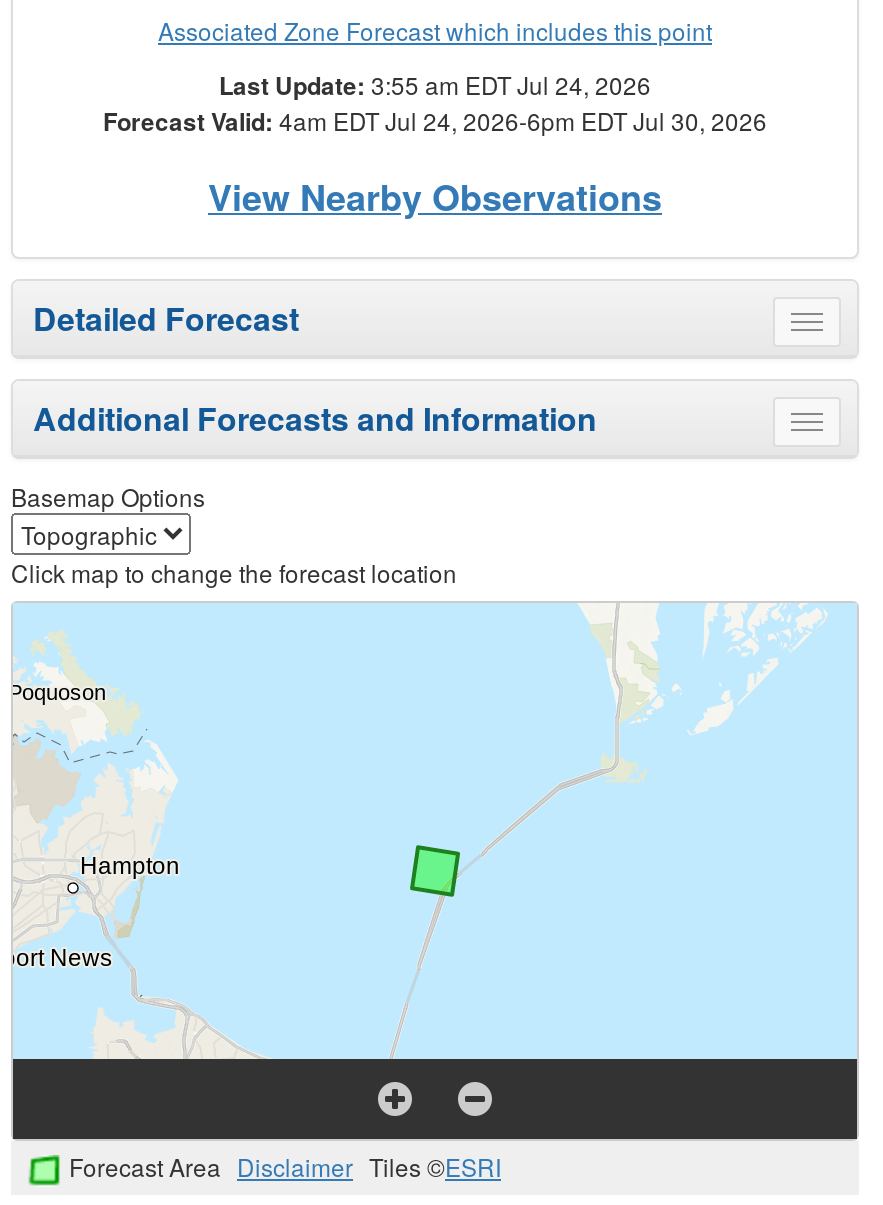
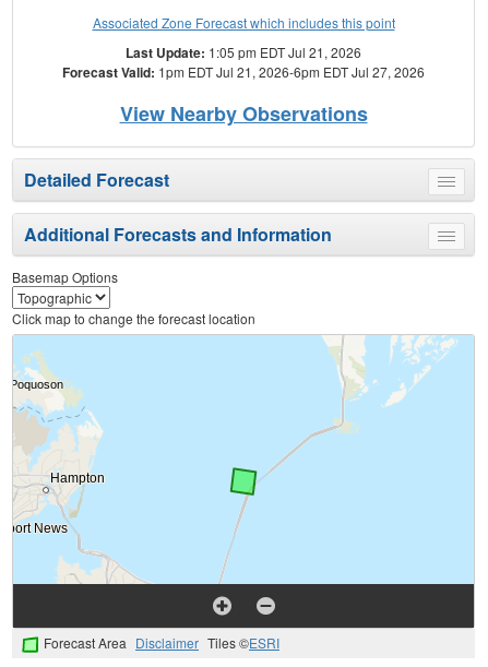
- Last Update: 3:55 am EDT Jul 24, 2026
+ Last Update: 1:05 pm EDT Jul 21, 2026

- Forecast Valid: 4am EDT Jul 24, 2026-6pm EDT Jul 30, 2026
+ Forecast Valid: 1pm EDT Jul 21, 2026-6pm EDT Jul 27, 2026
